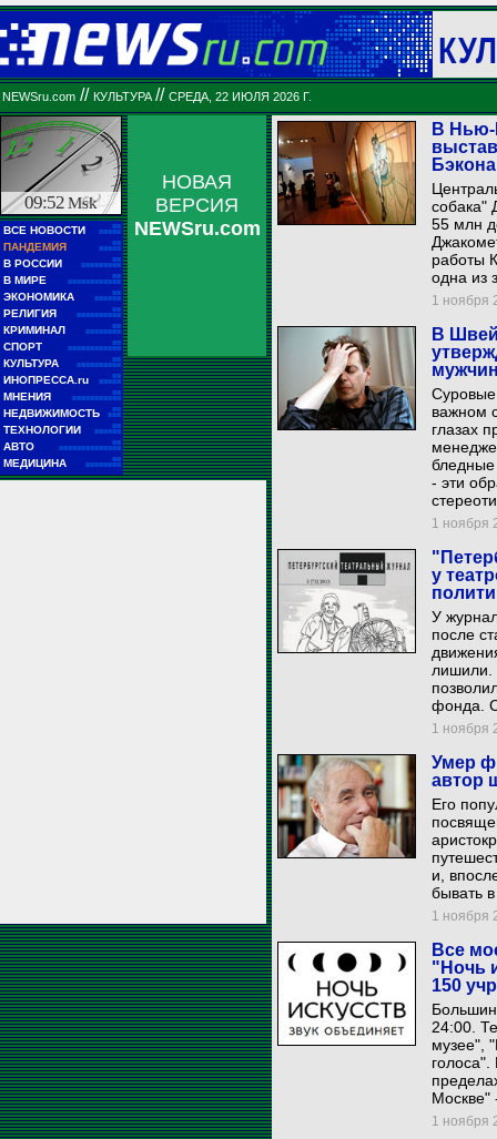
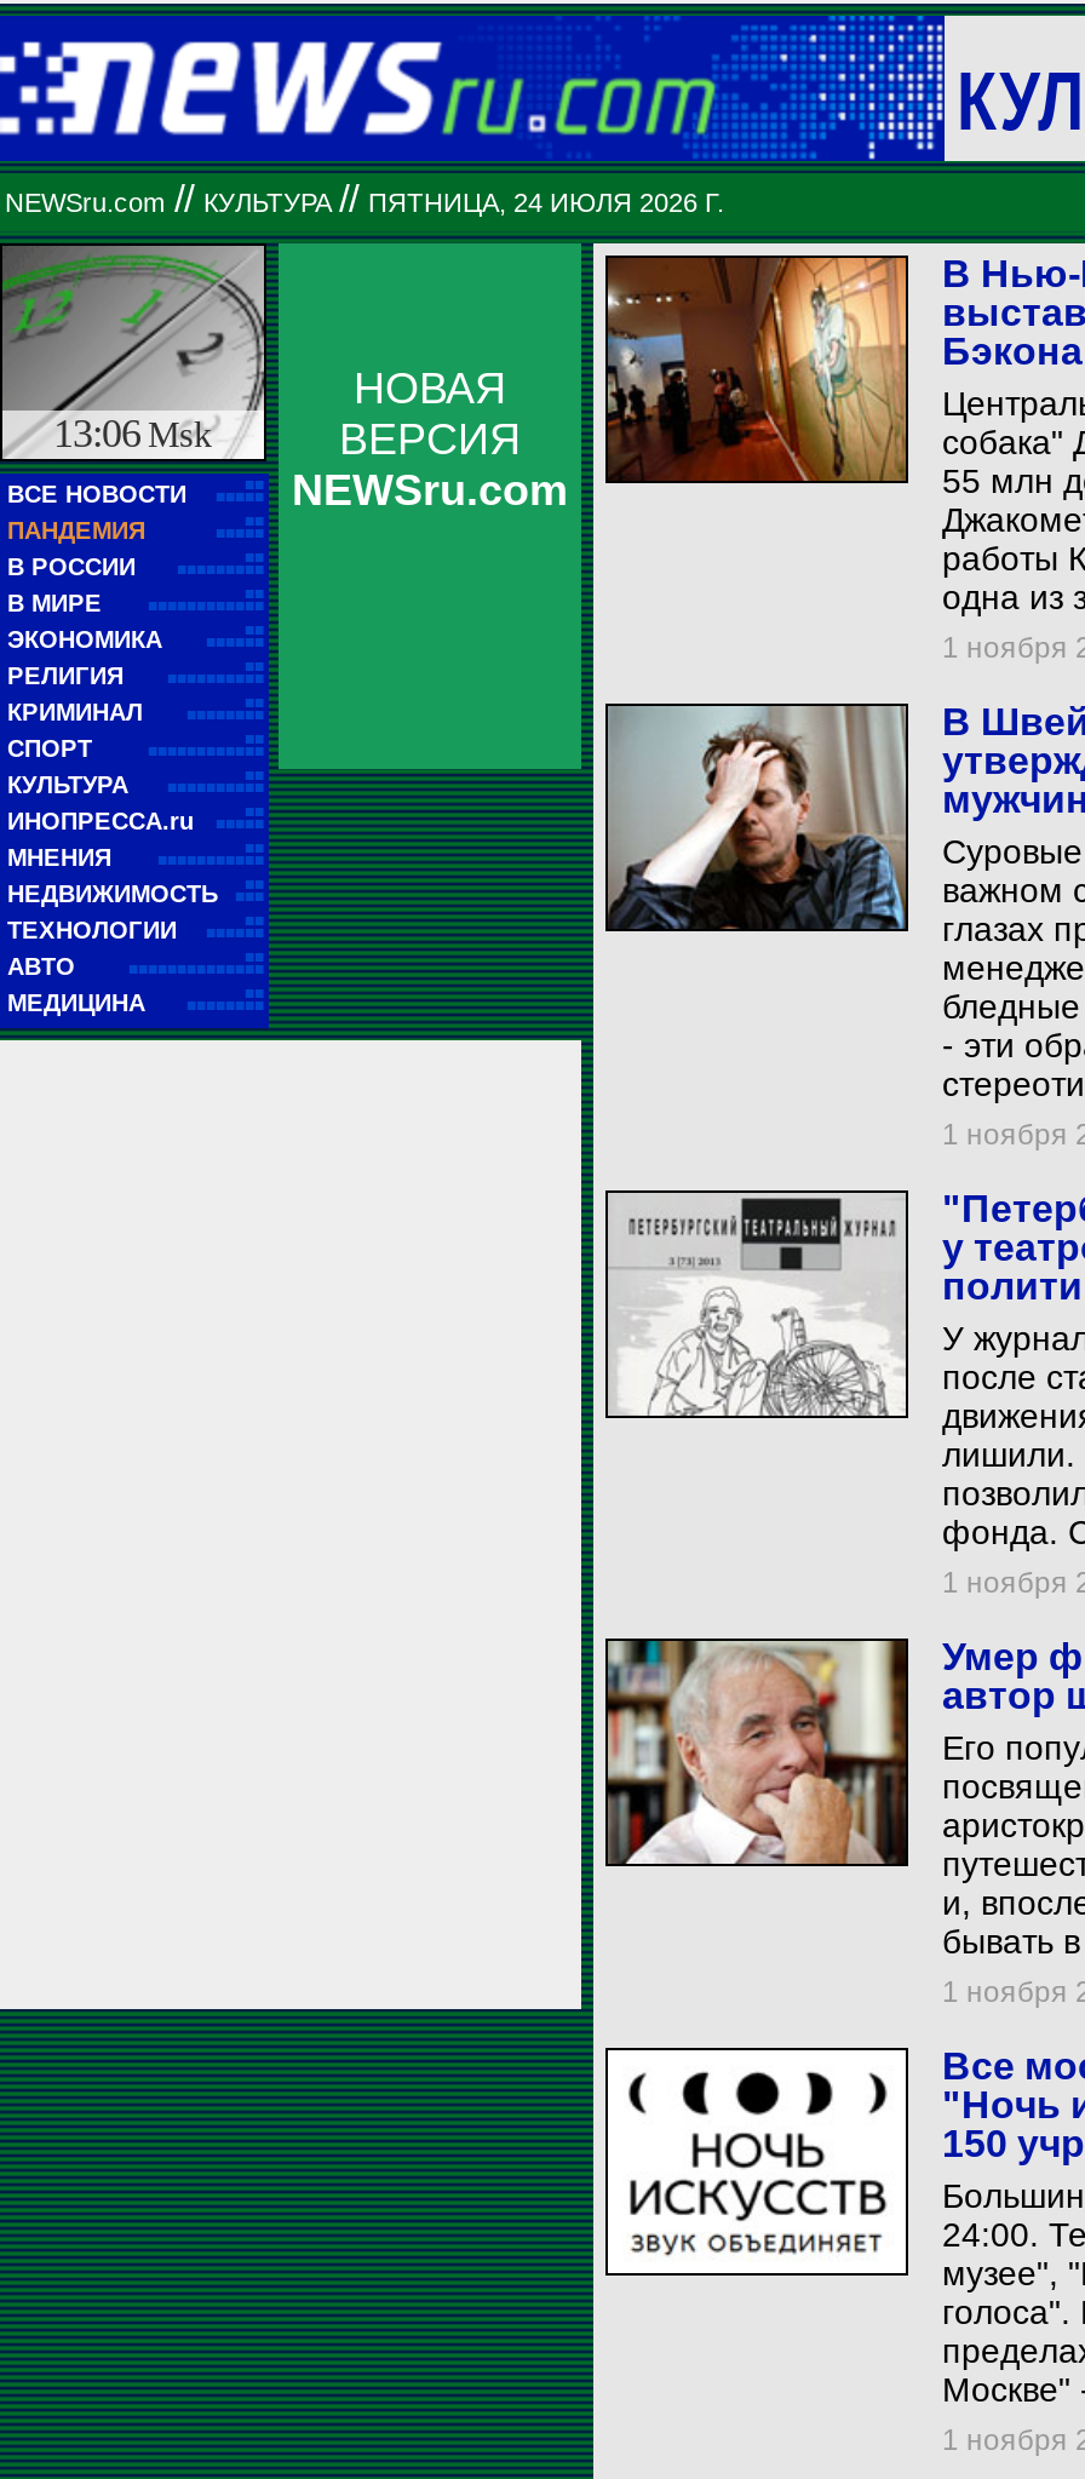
- NEWSru.com // КУЛЬТУРА // СРЕДА, 22 ИЮЛЯ 2026 Г.
+ NEWSru.com // КУЛЬТУРА // ПЯТНИЦА, 24 ИЮЛЯ 2026 Г.

- 09:52 Msk
+ 13:06 Msk
